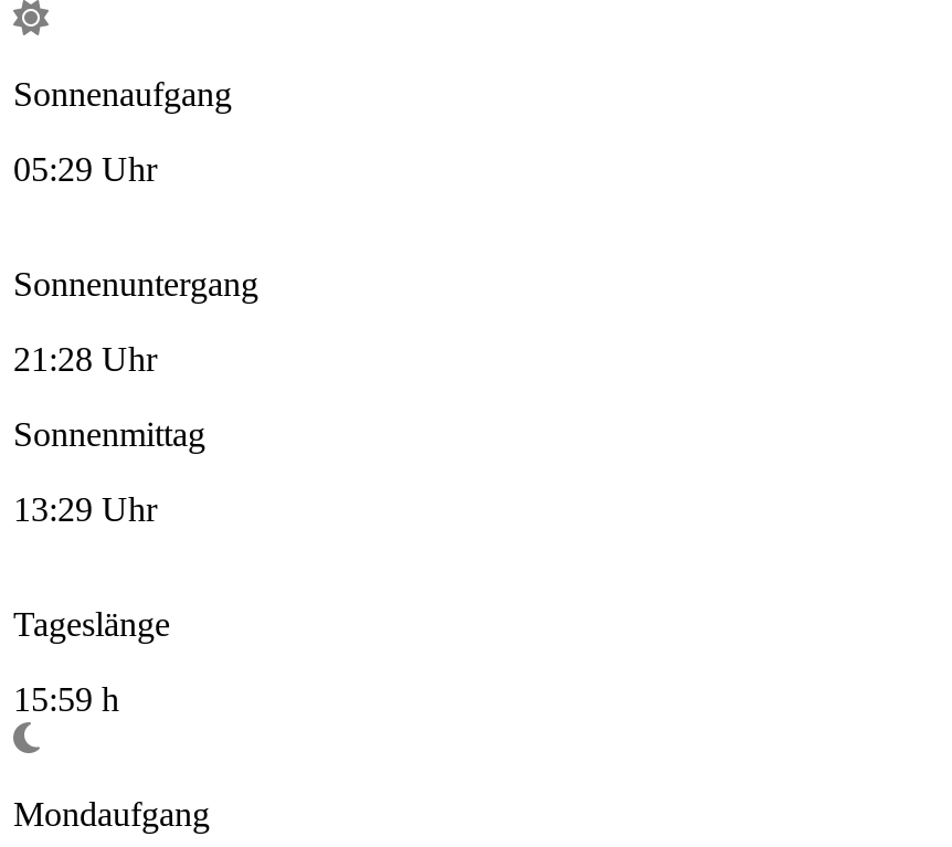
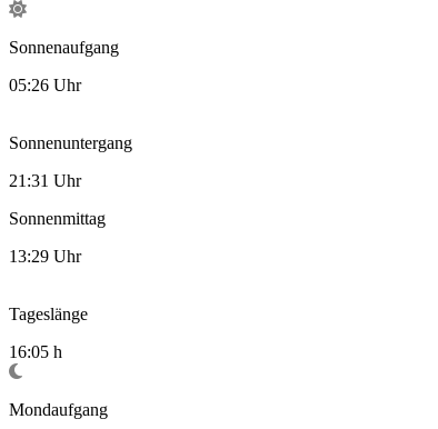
- 05:29 Uhr
+ 05:26 Uhr

- 21:28 Uhr
+ 21:31 Uhr

- 15:59 h
+ 16:05 h
